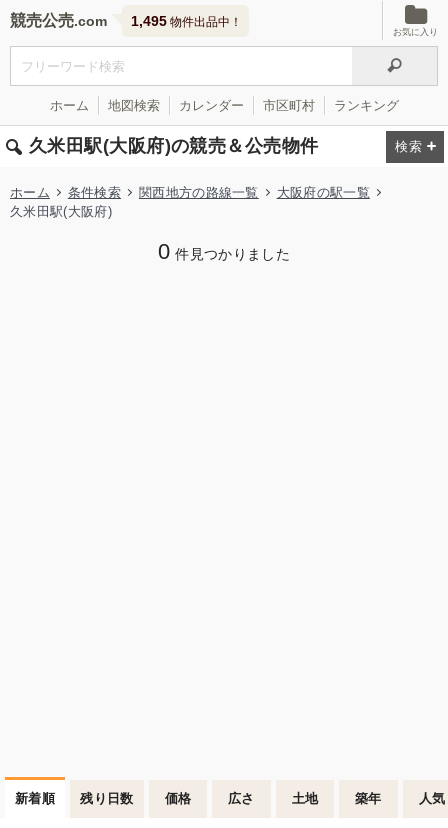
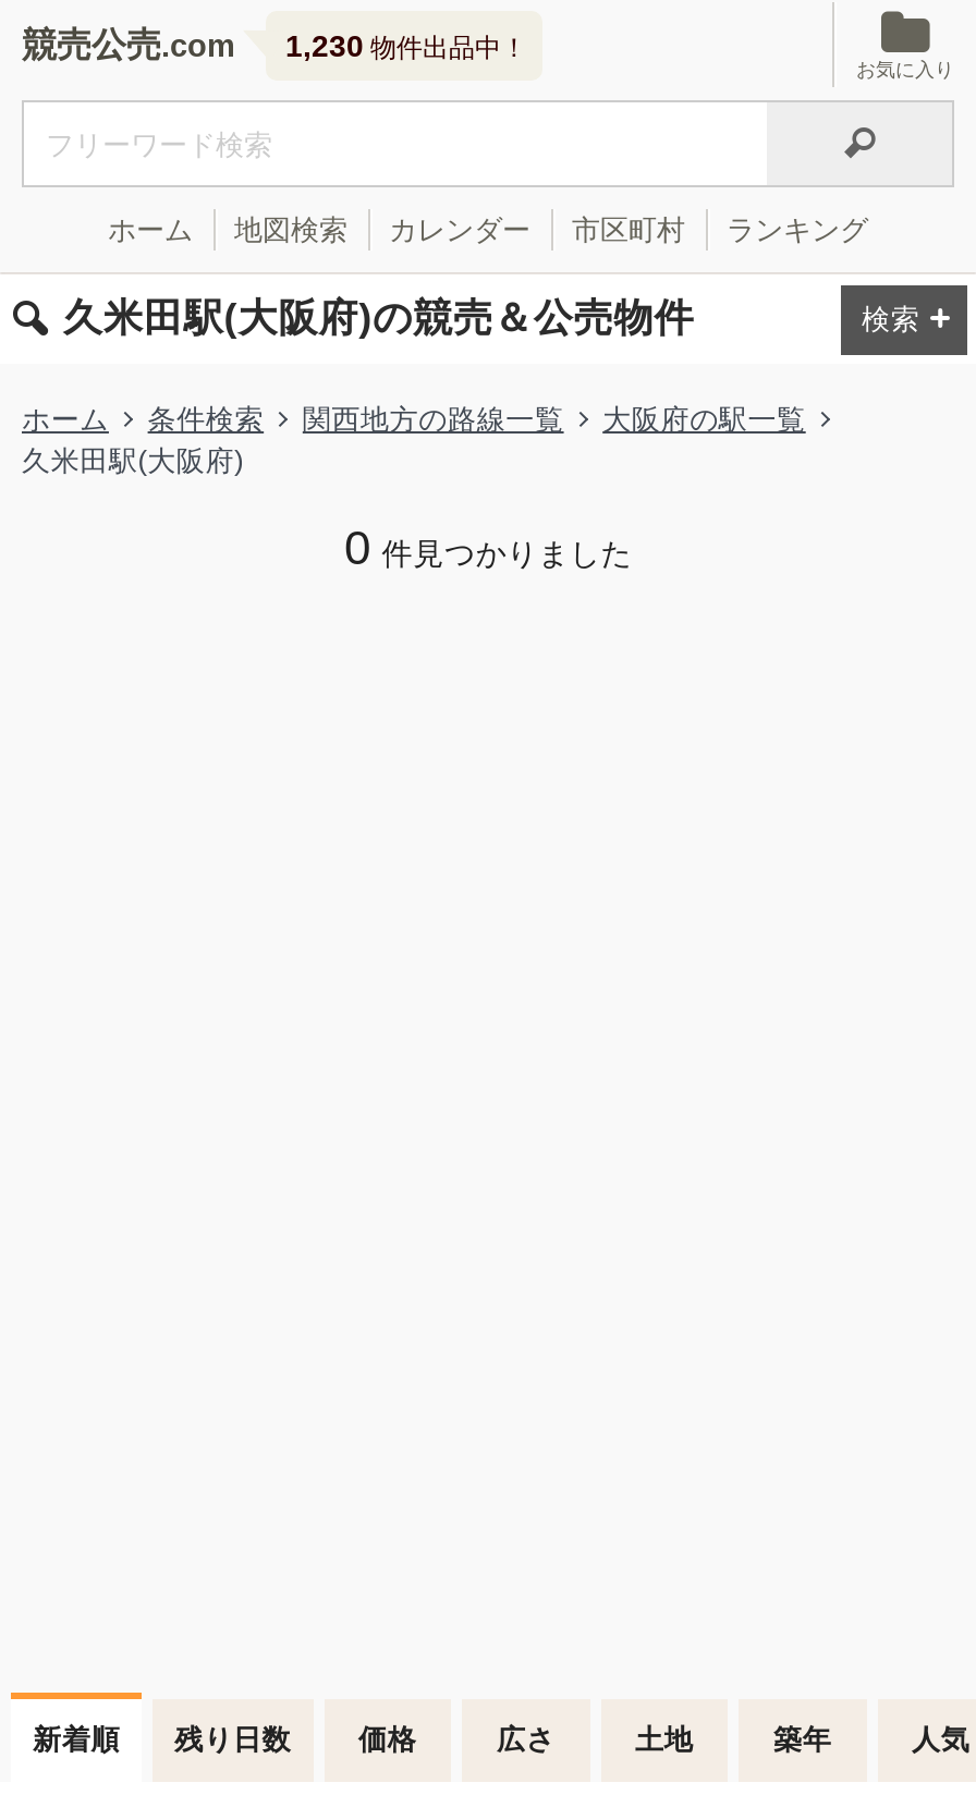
- 1,495物件出品中！
+ 1,230物件出品中！
